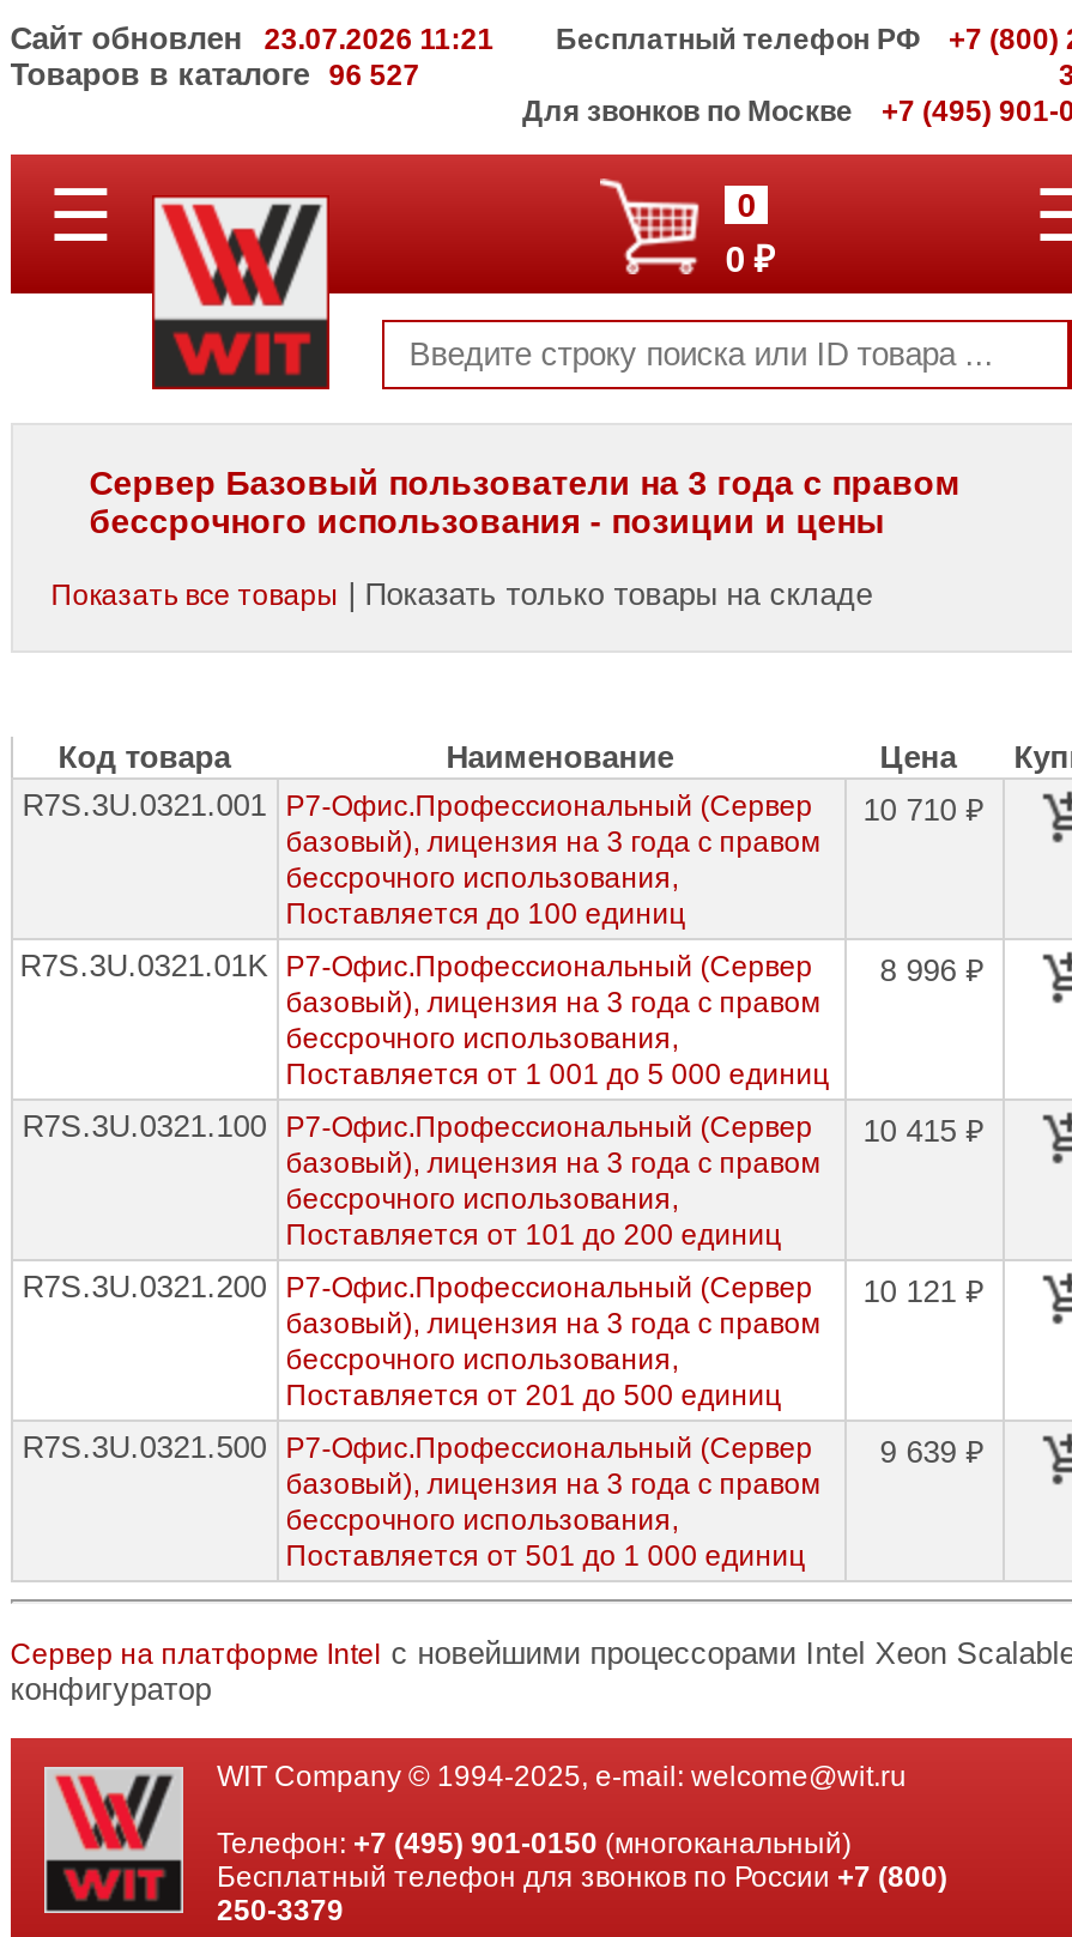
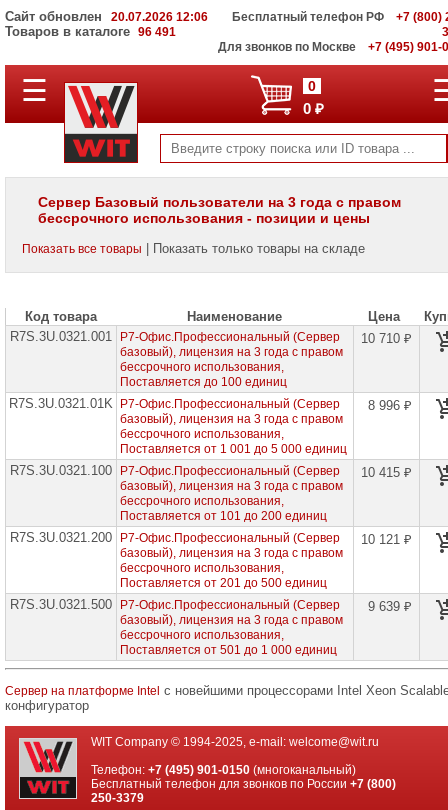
- Сайт обновлен 23.07.2026 11:21
+ Сайт обновлен 20.07.2026 12:06

- Товаров в каталоге 96 527
+ Товаров в каталоге 96 491
